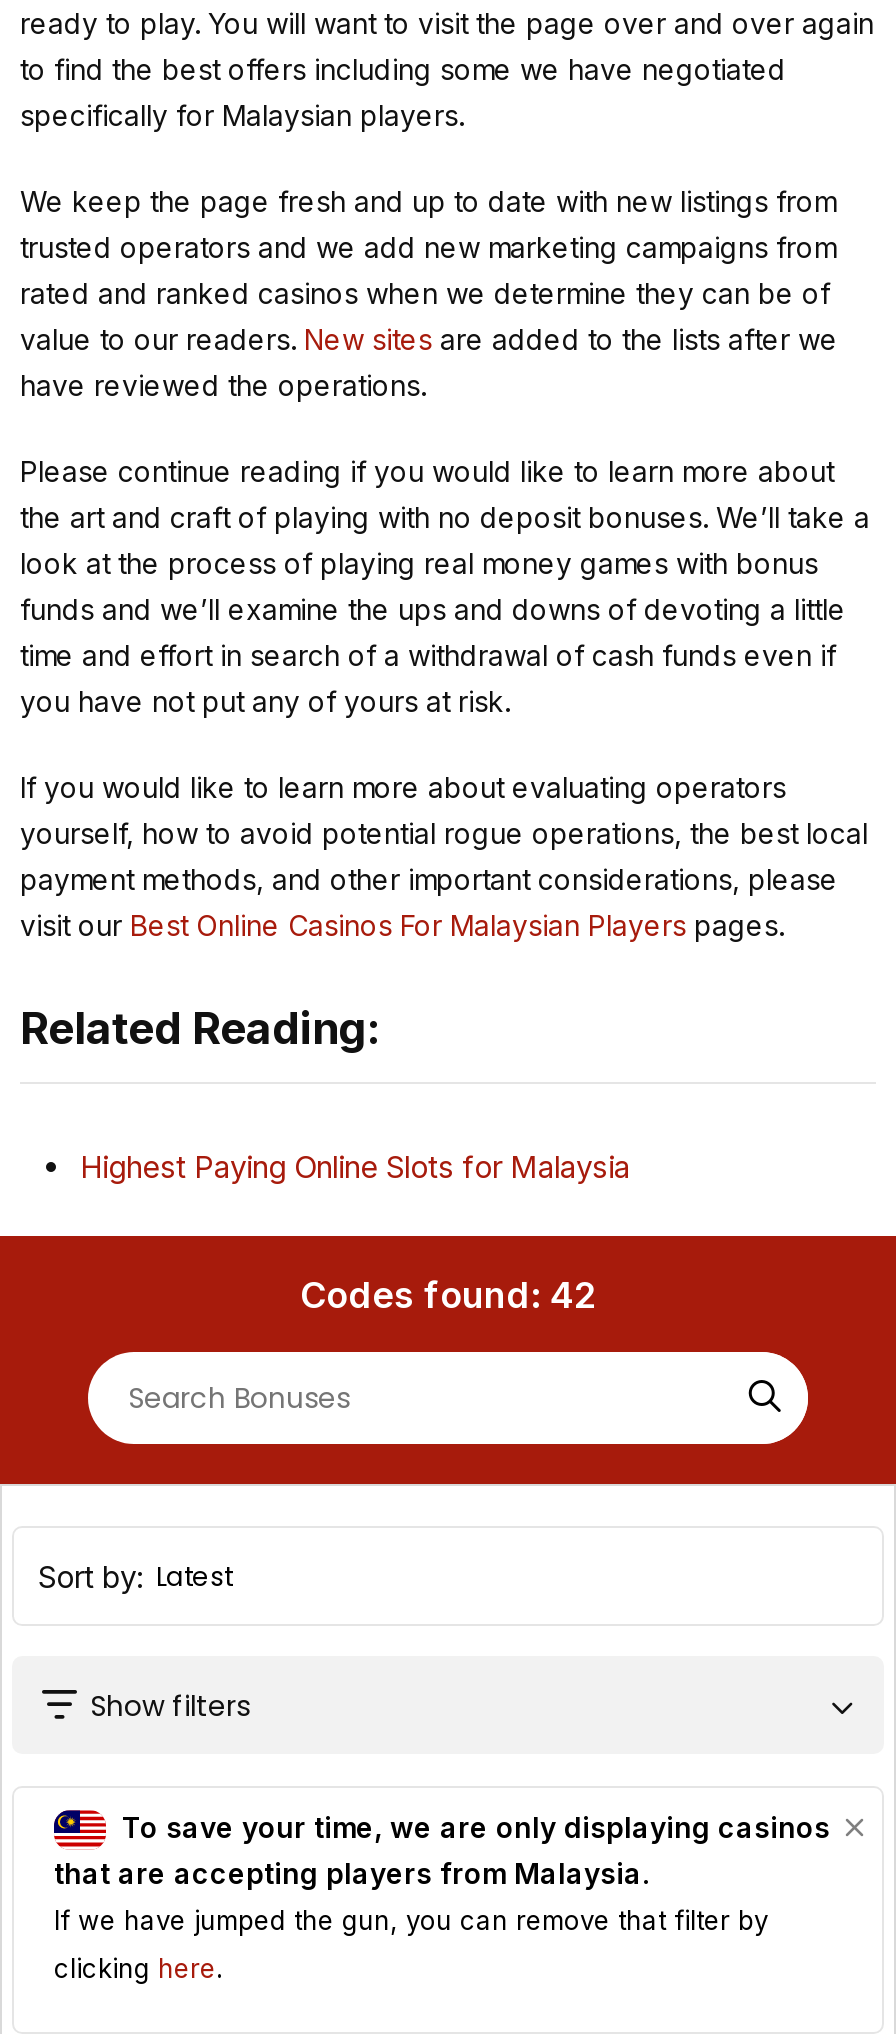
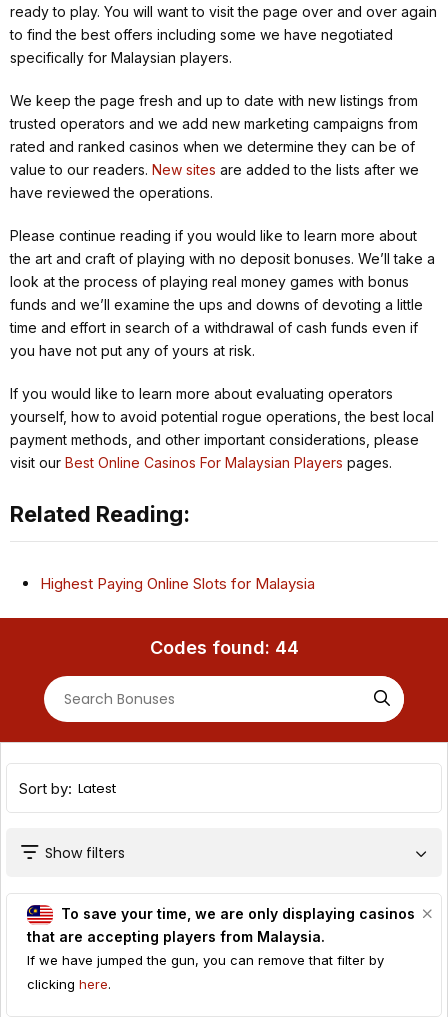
- Codes found: 42
+ Codes found: 44
